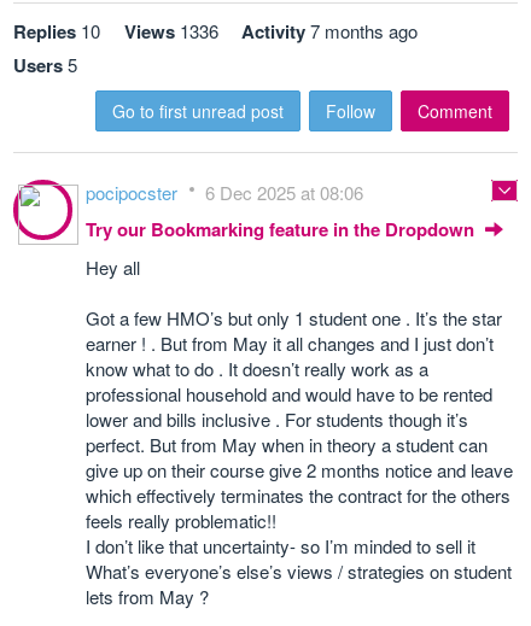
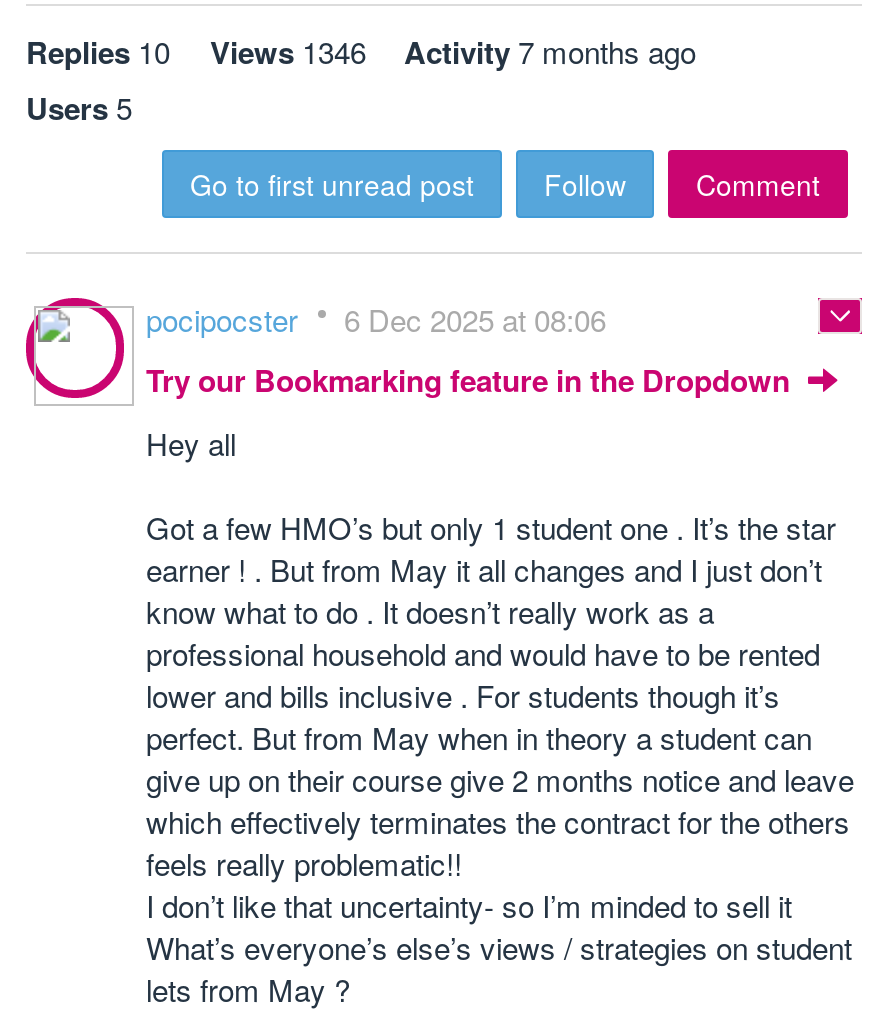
- Replies 10 Views 1336 Activity 7 months ago
+ Replies 10 Views 1346 Activity 7 months ago
